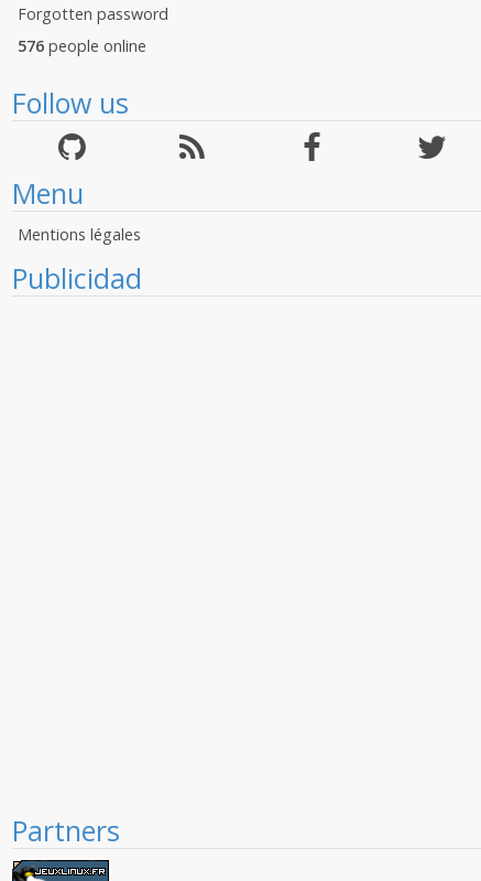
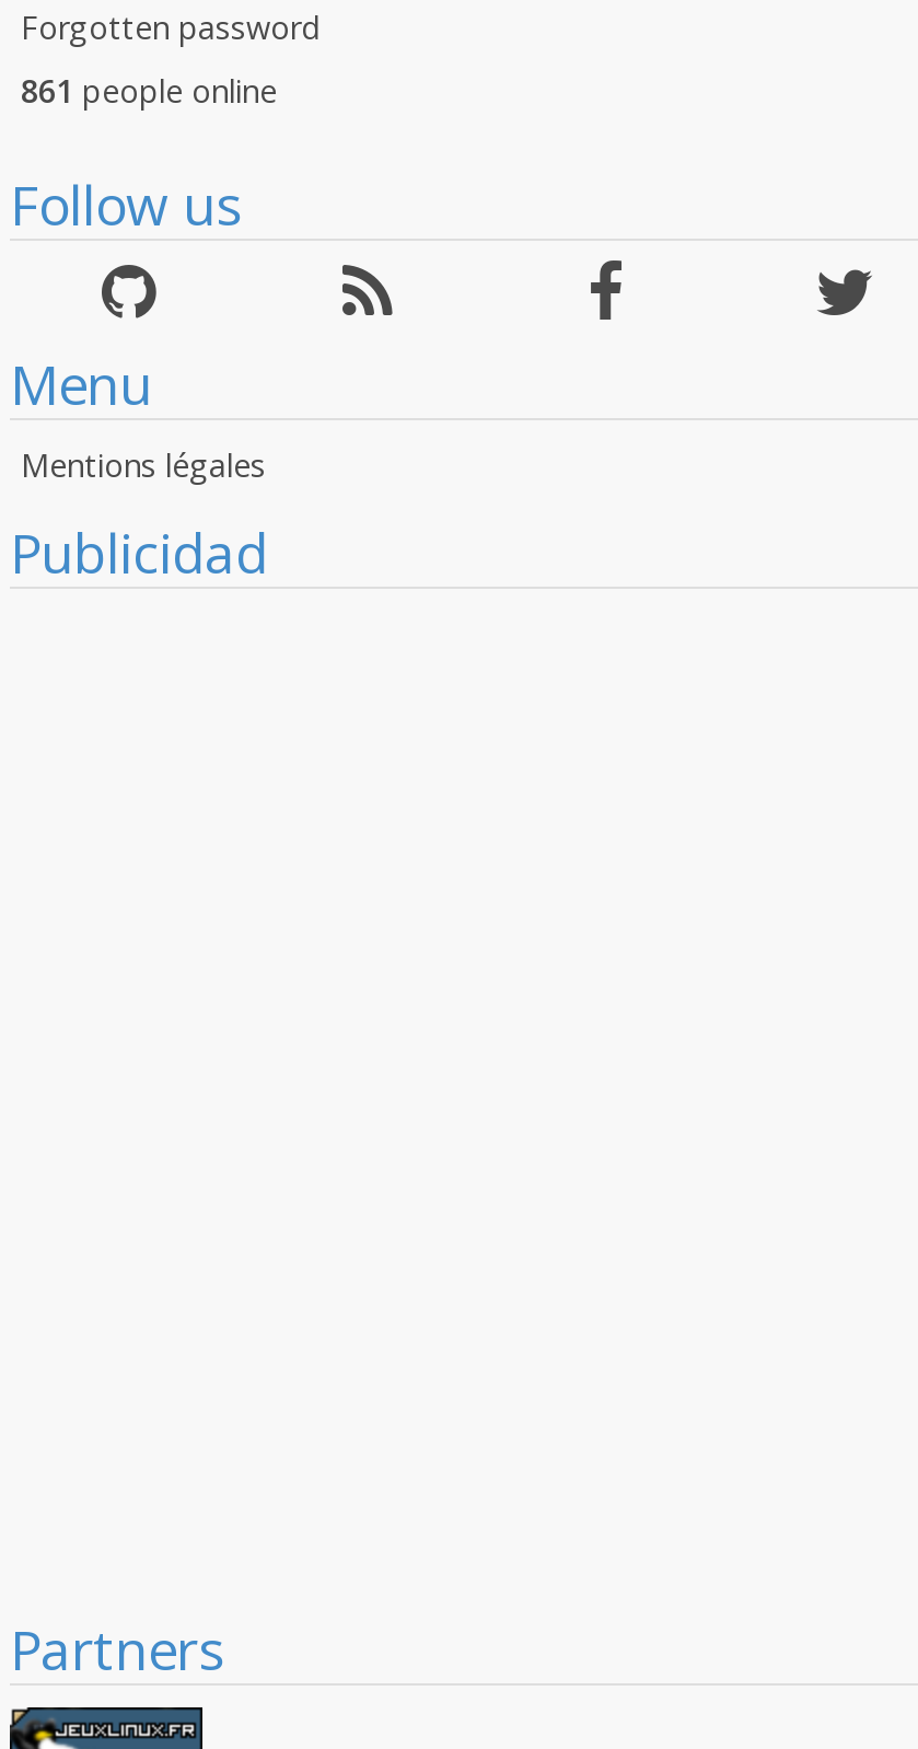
- 576 people online
+ 861 people online
